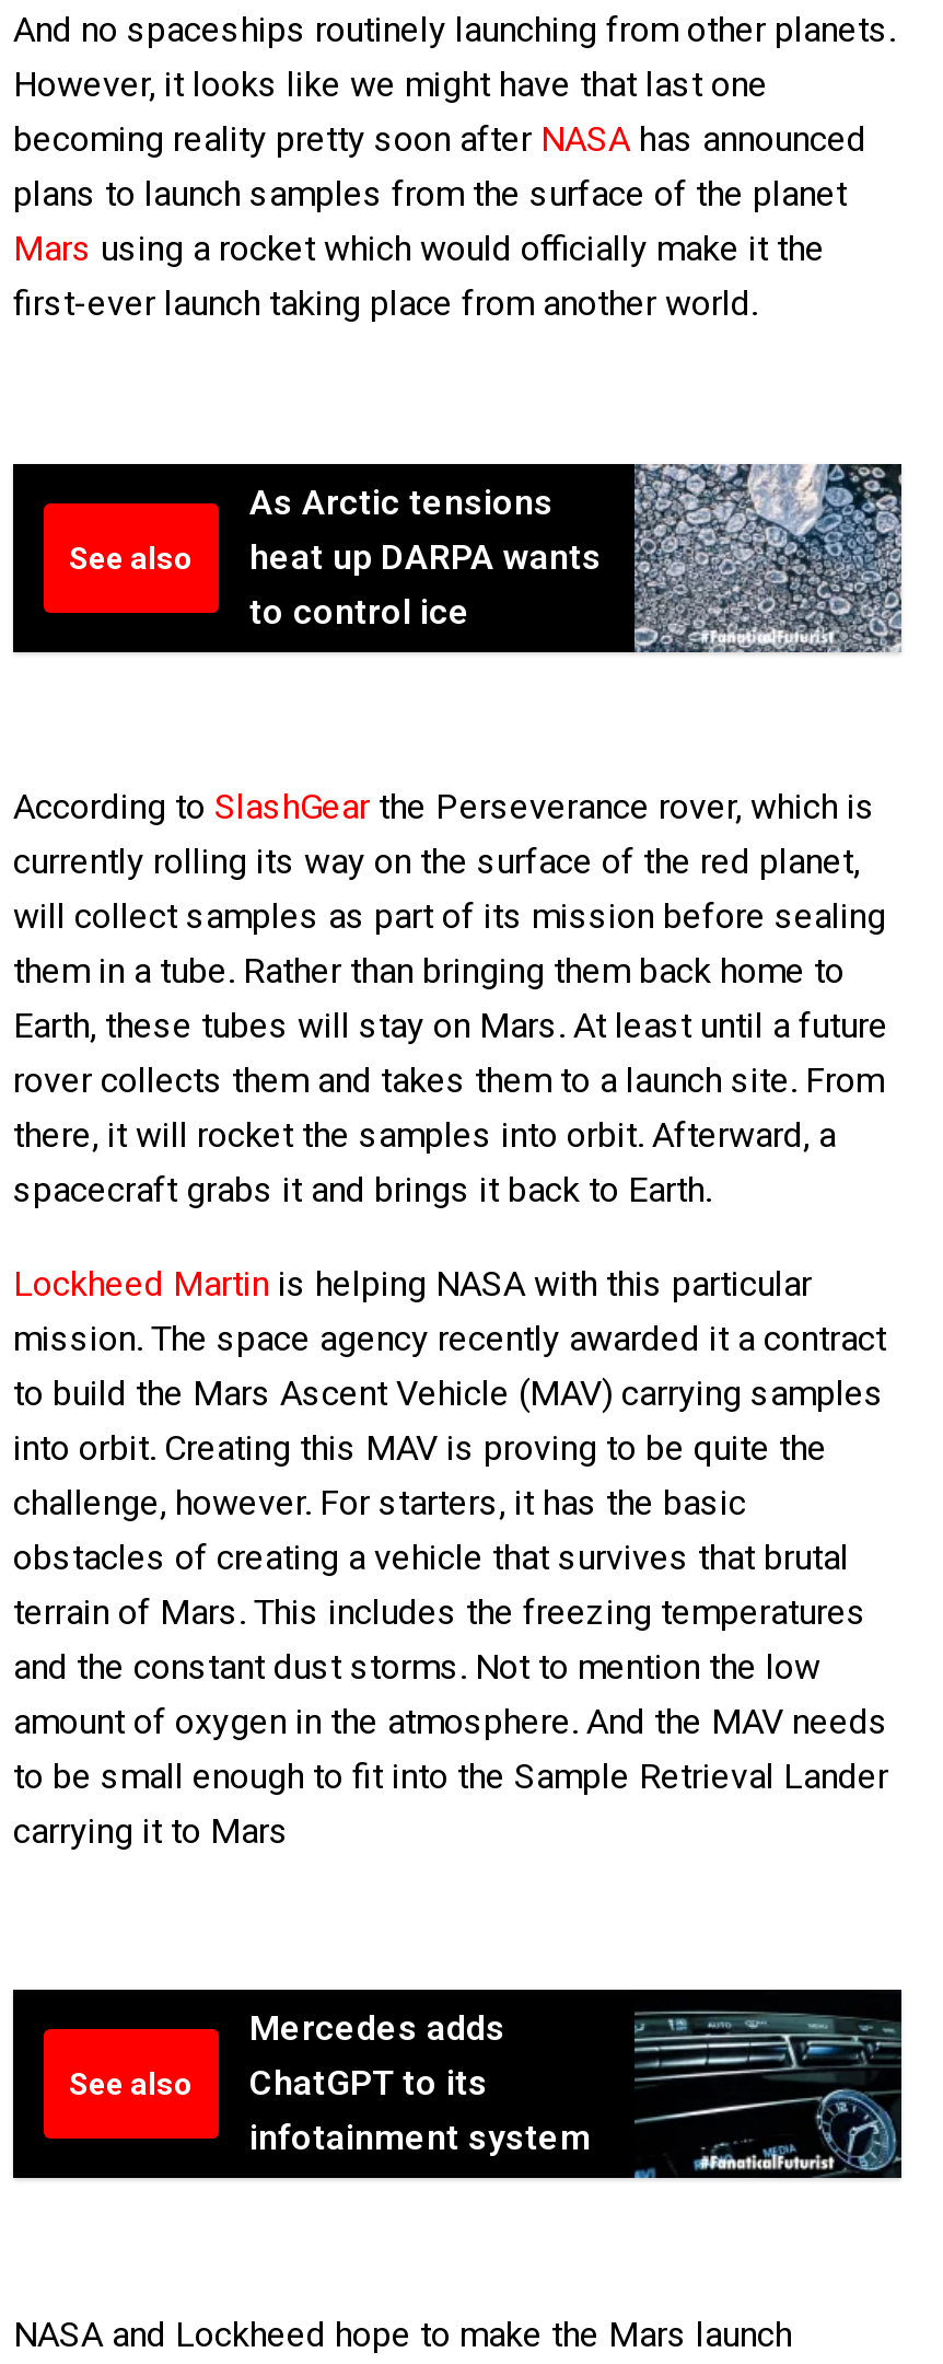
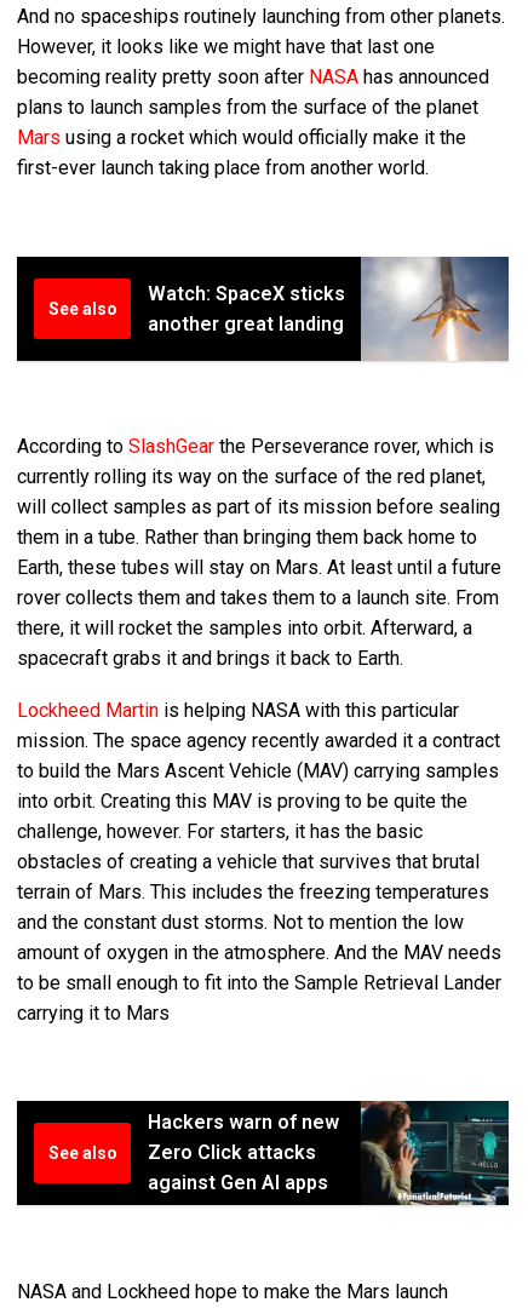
- [image]
- As Arctic tensions
- heat up DARPA wants
- to control ice
+ [image]
+ Watch: SpaceX sticks
+ another great landing

- [image]
- Mercedes adds
- ChatGPT to its
- infotainment system
+ [image]
+ Hackers warn of new
+ Zero Click attacks
+ against Gen AI apps
